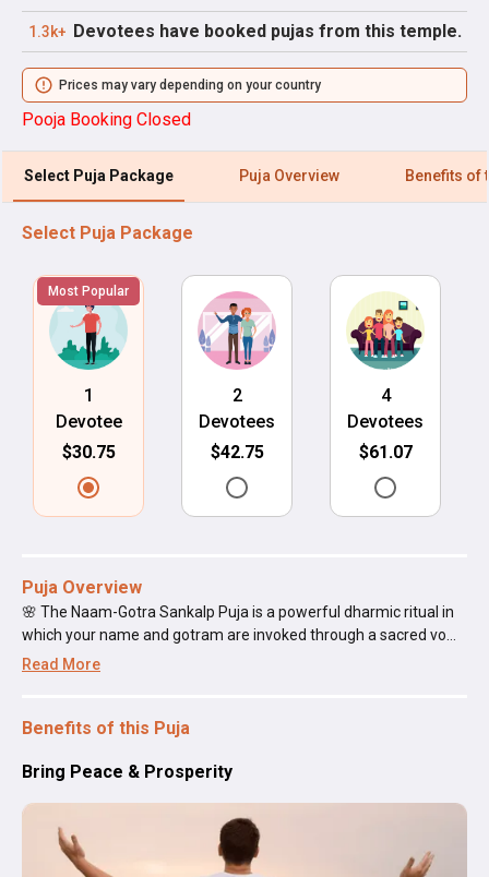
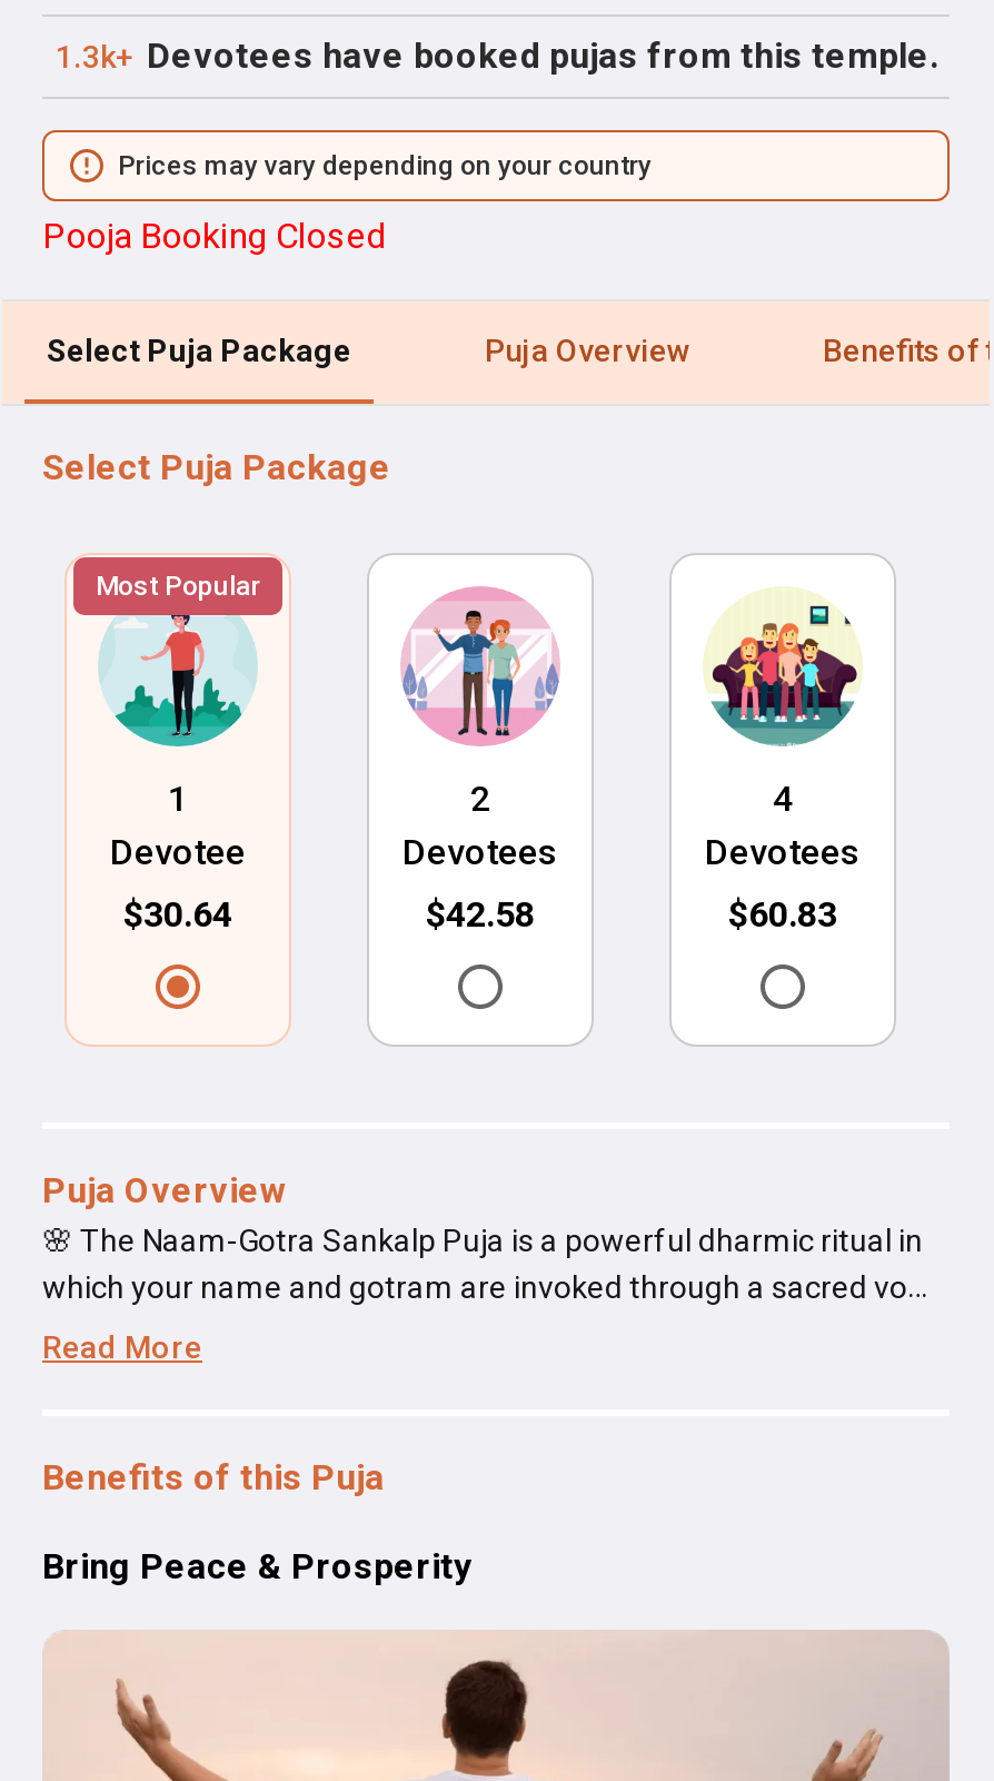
- $30.75
+ $30.64

- $42.75
+ $42.58

- $61.07
+ $60.83
